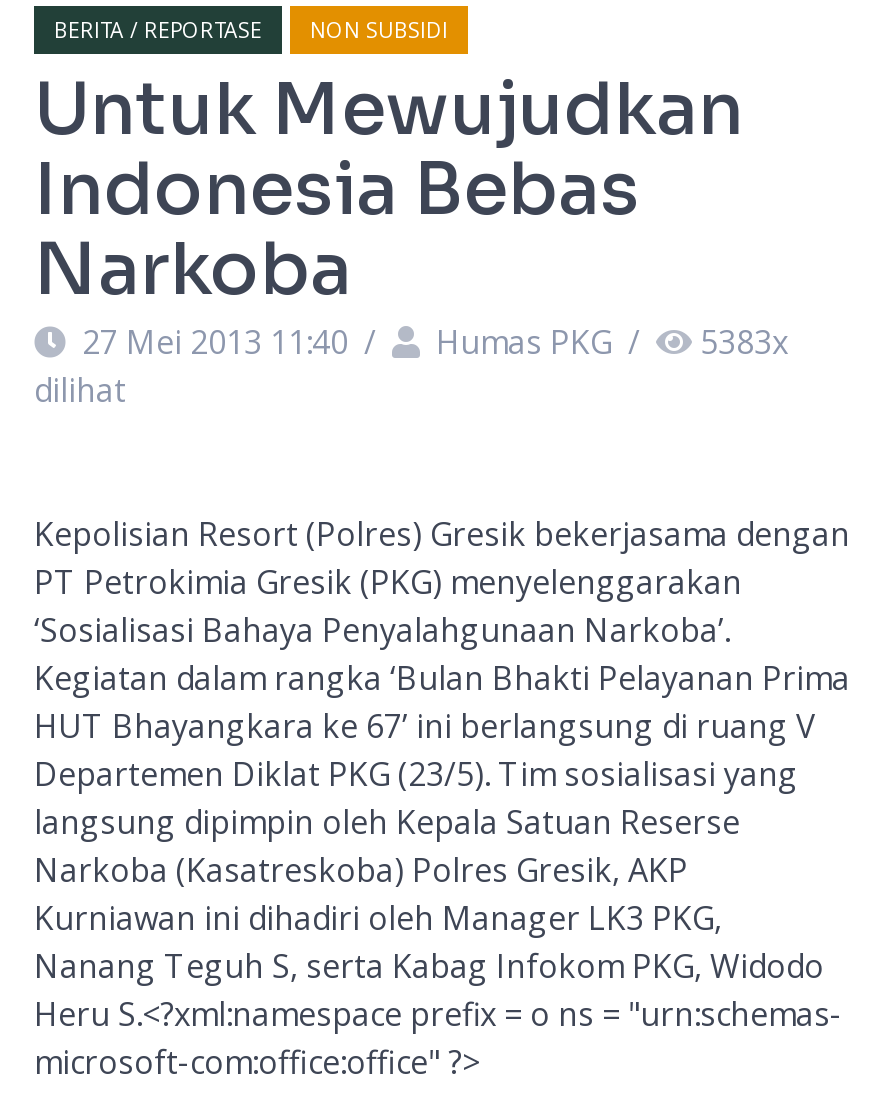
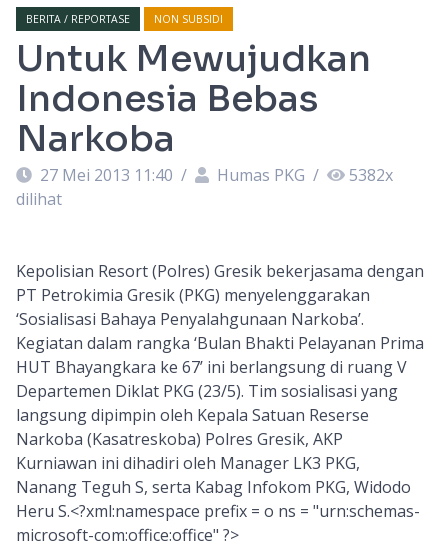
- 27 Mei 2013 11:40 / Humas PKG / 5383x
+ 27 Mei 2013 11:40 / Humas PKG / 5382x
